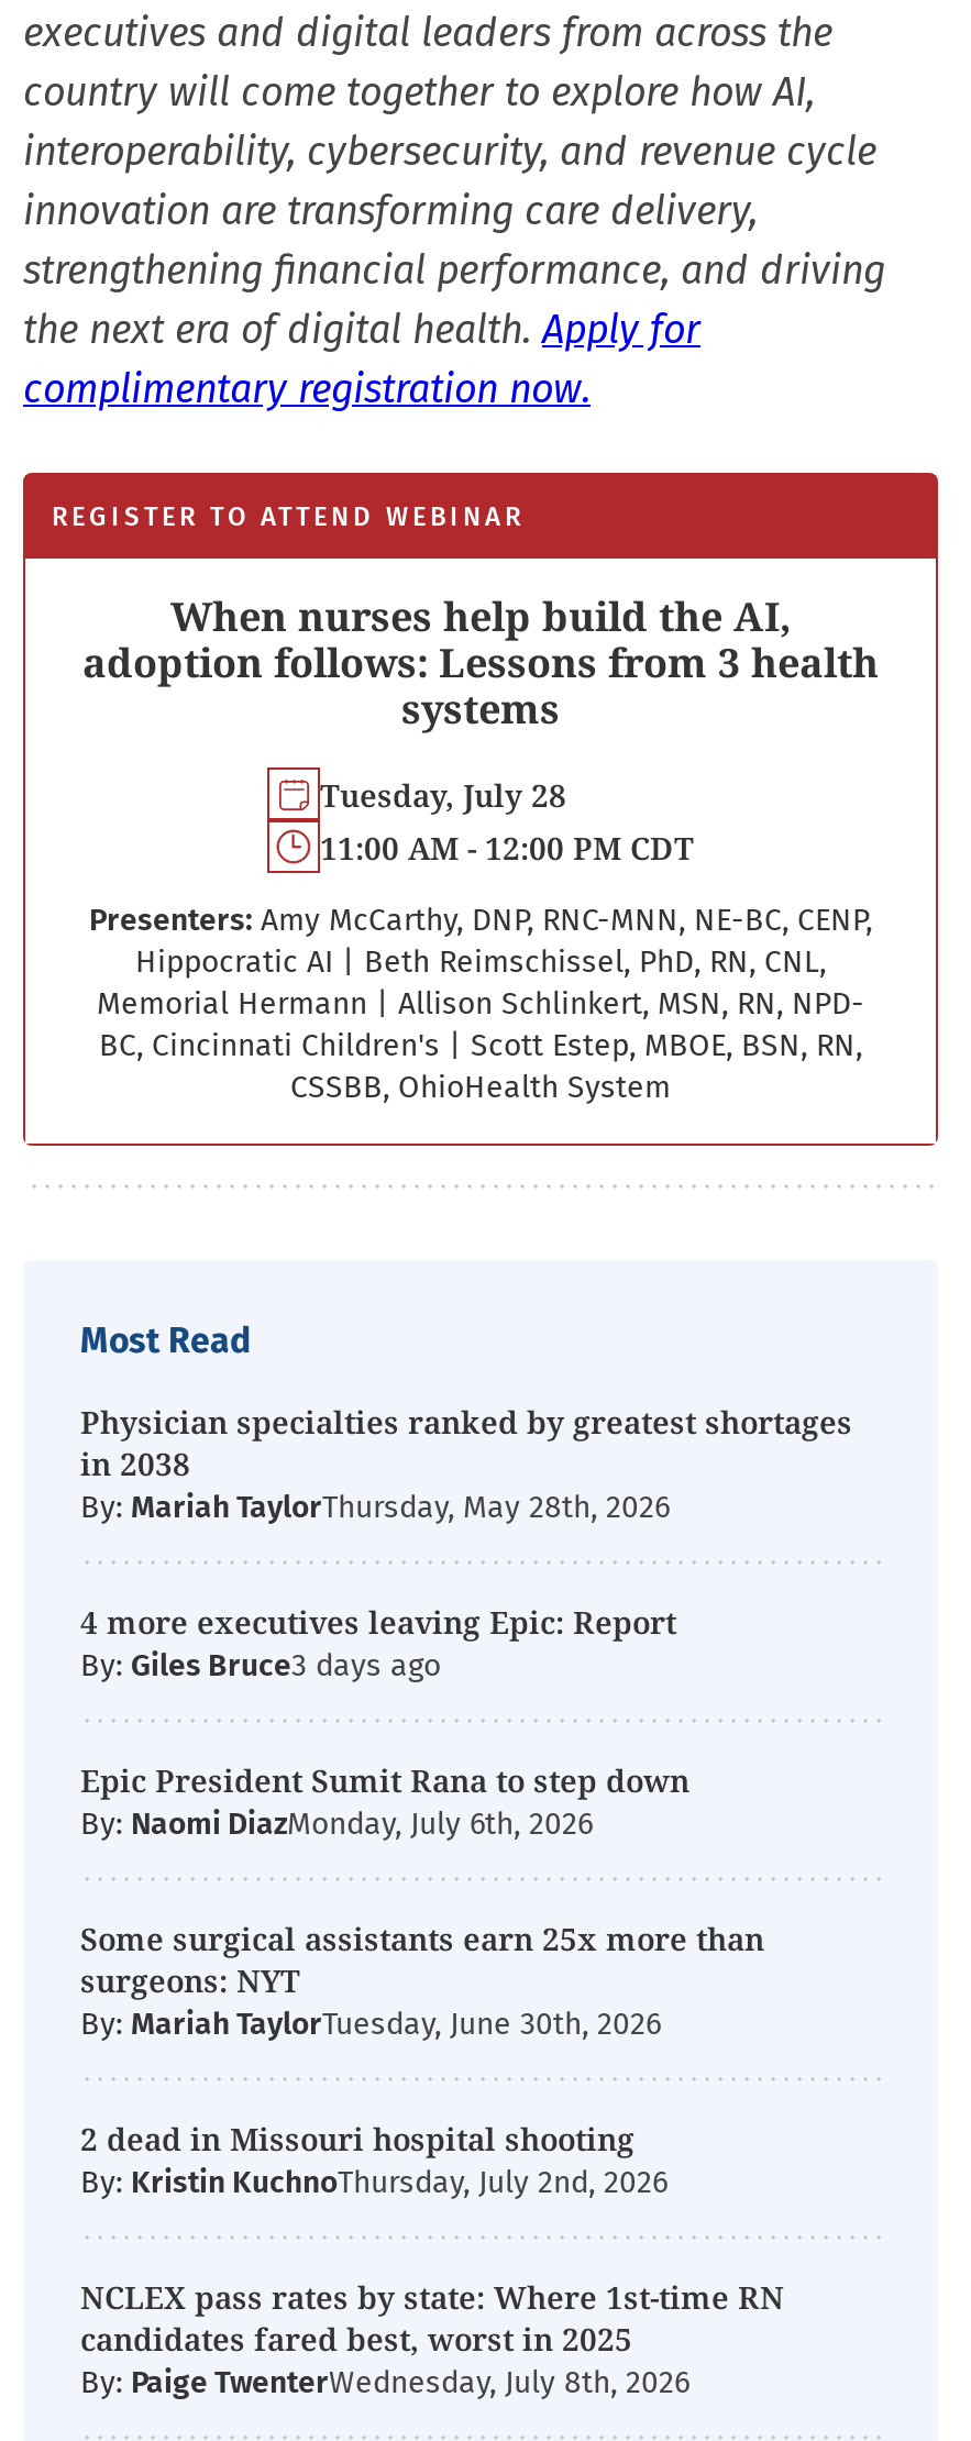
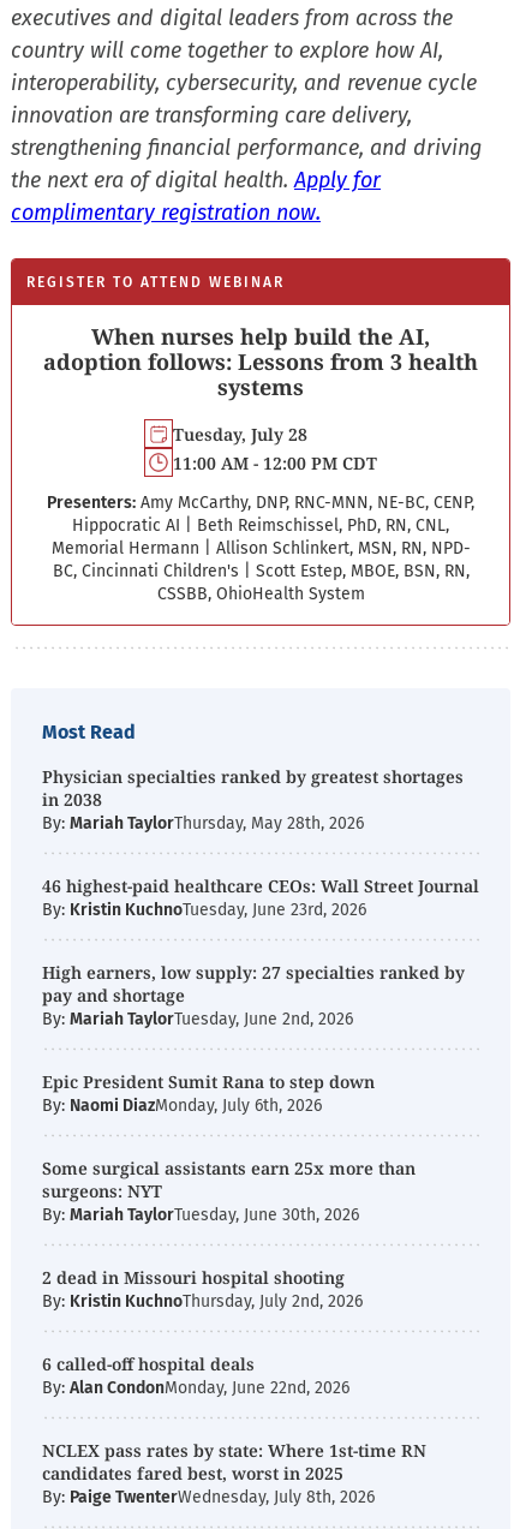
- 4 more executives leaving Epic: Report
- By: Giles Bruce
+ 46 highest-paid healthcare CEOs: Wall Street Journal
+ By: Kristin KuchnoTuesday, June 23rd, 2026
+ High earners, low supply: 27 specialties ranked by
+ pay and shortage
+ By: Mariah TaylorTuesday, June 2nd, 2026

+ 6 called-off hospital deals
+ By: Alan CondonMonday, June 22nd, 2026
